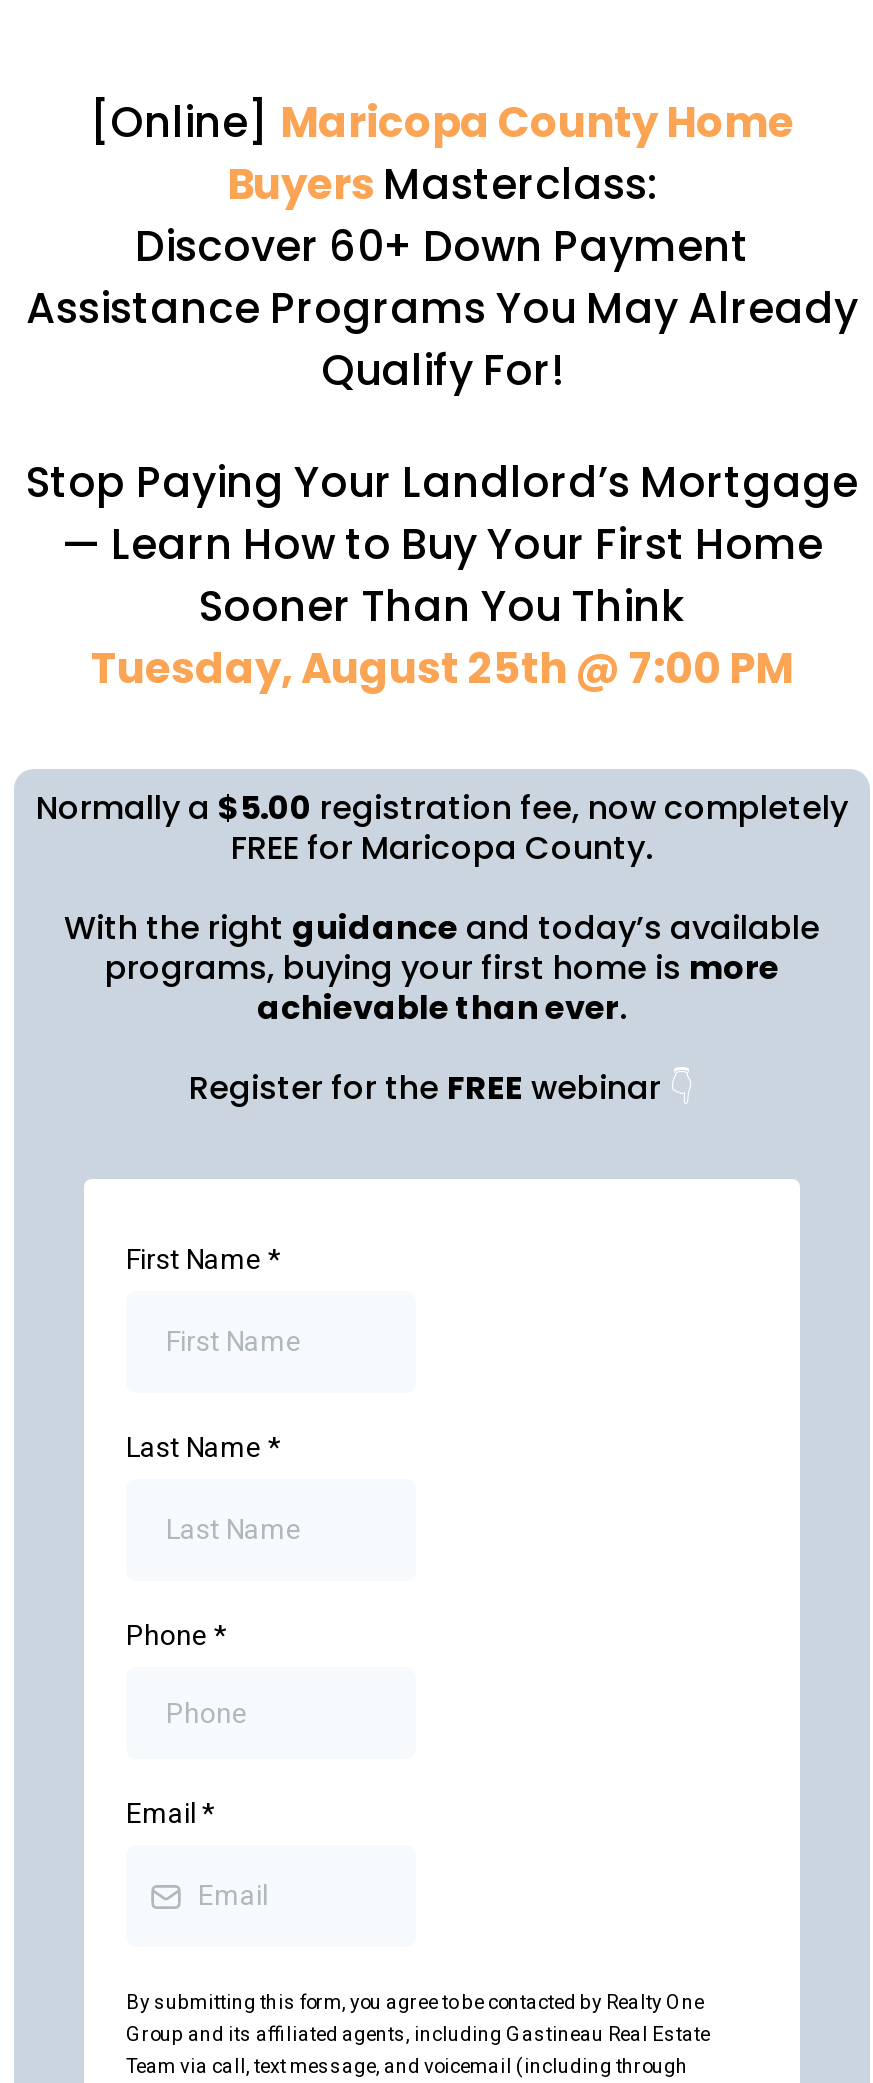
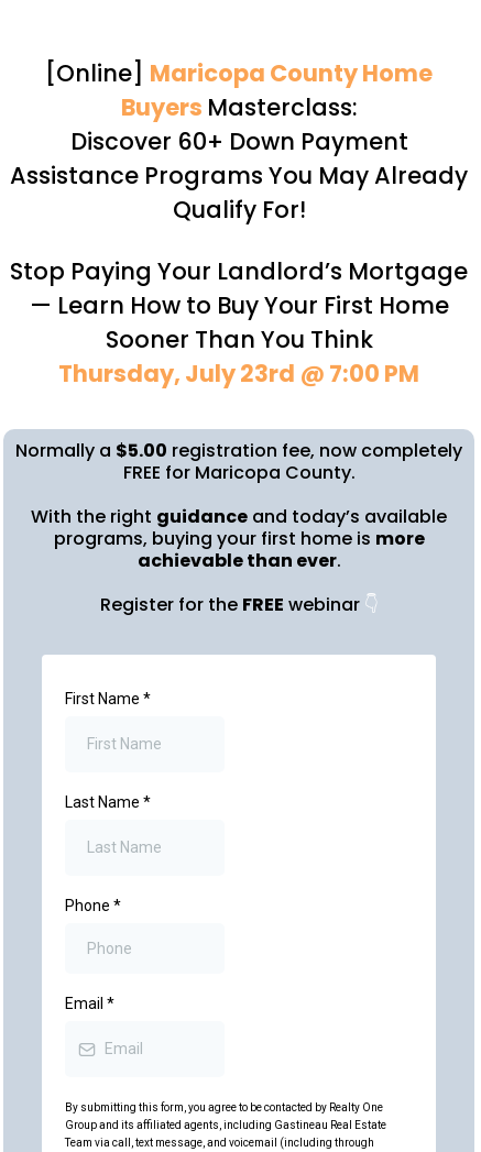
- Tuesday, August 25th @ 7:00 PM
+ Thursday, July 23rd @ 7:00 PM
